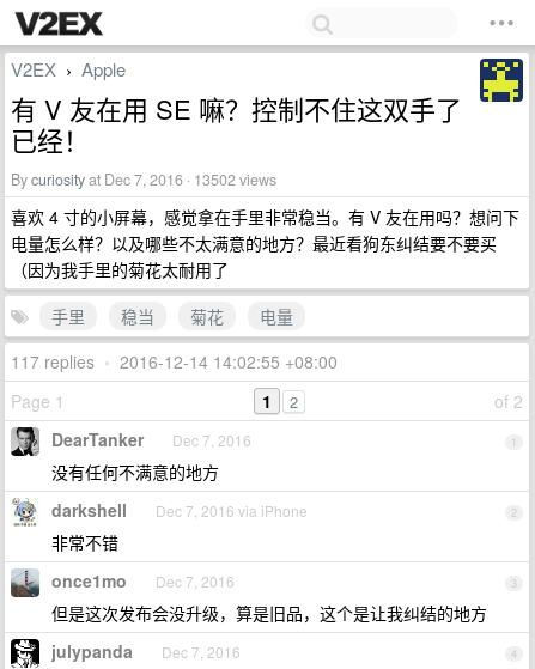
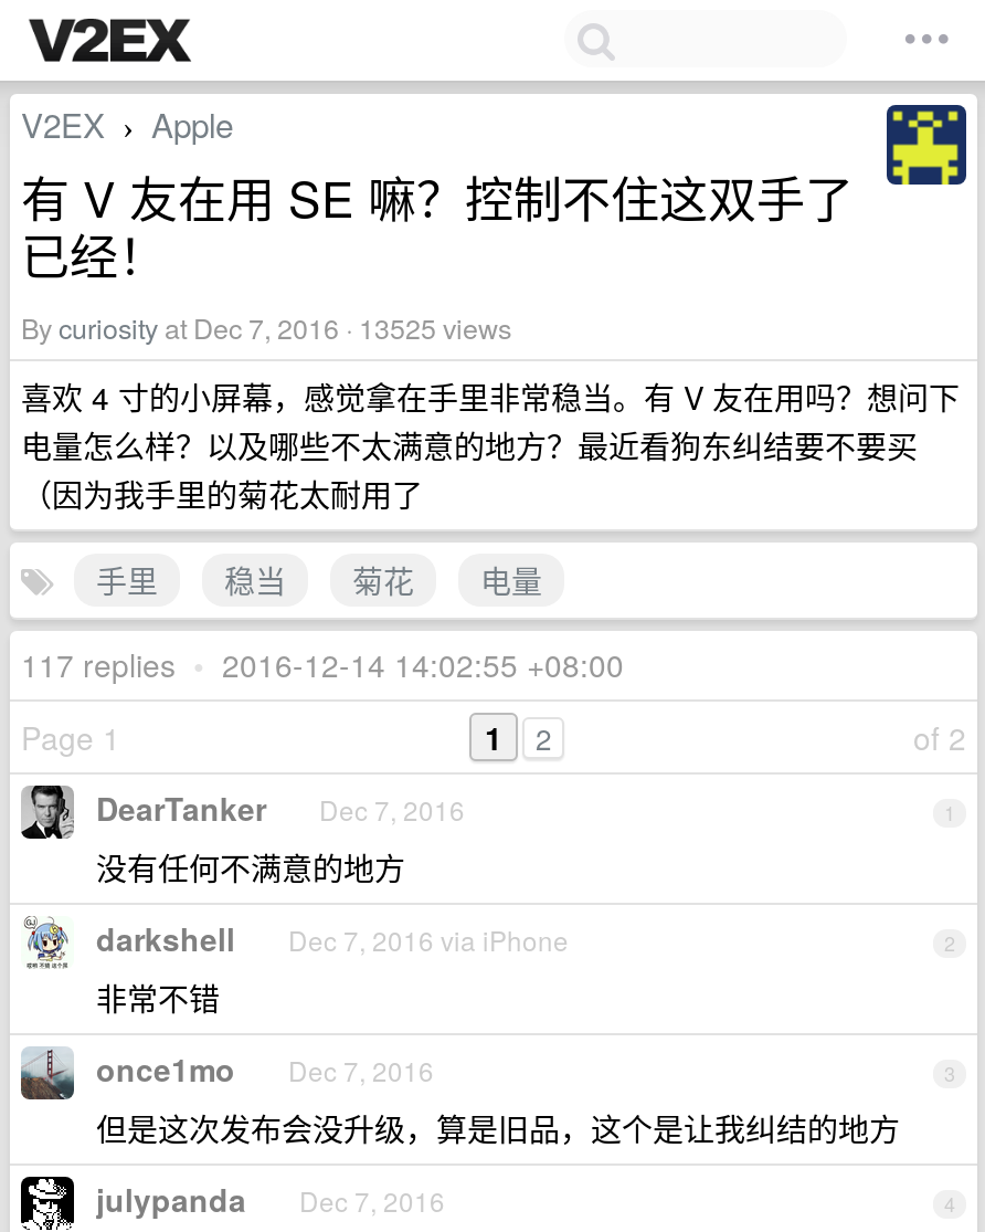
- By curiosity at Dec 7, 2016 · 13502 views
+ By curiosity at Dec 7, 2016 · 13525 views
